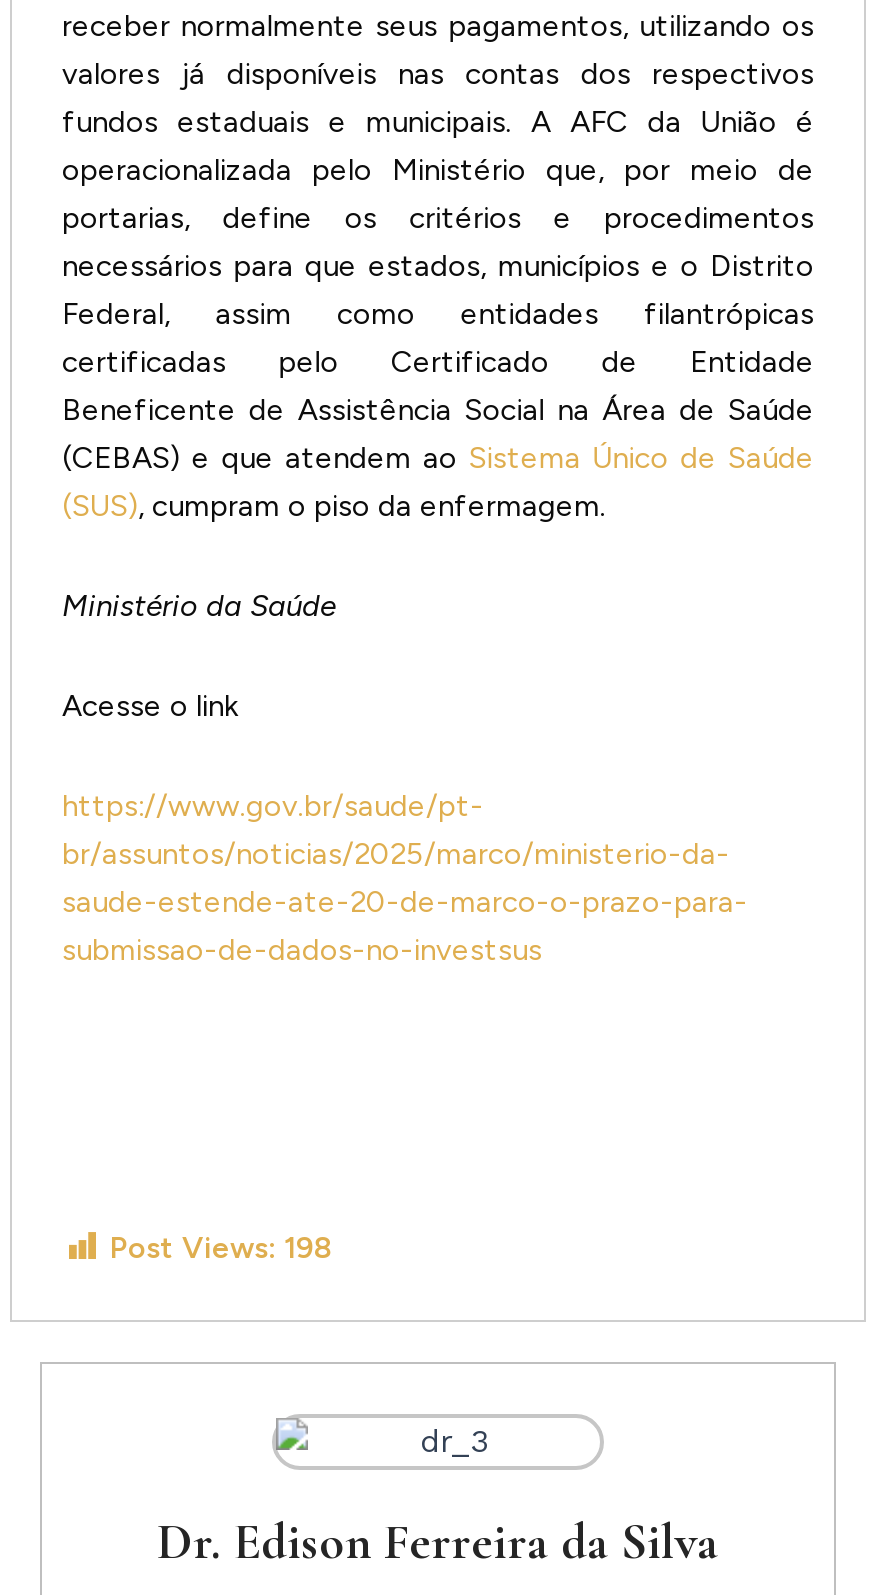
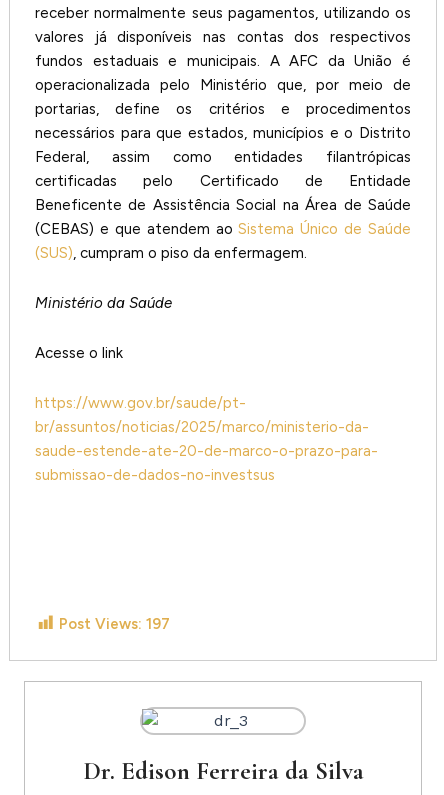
- Post Views: 198
+ Post Views: 197
